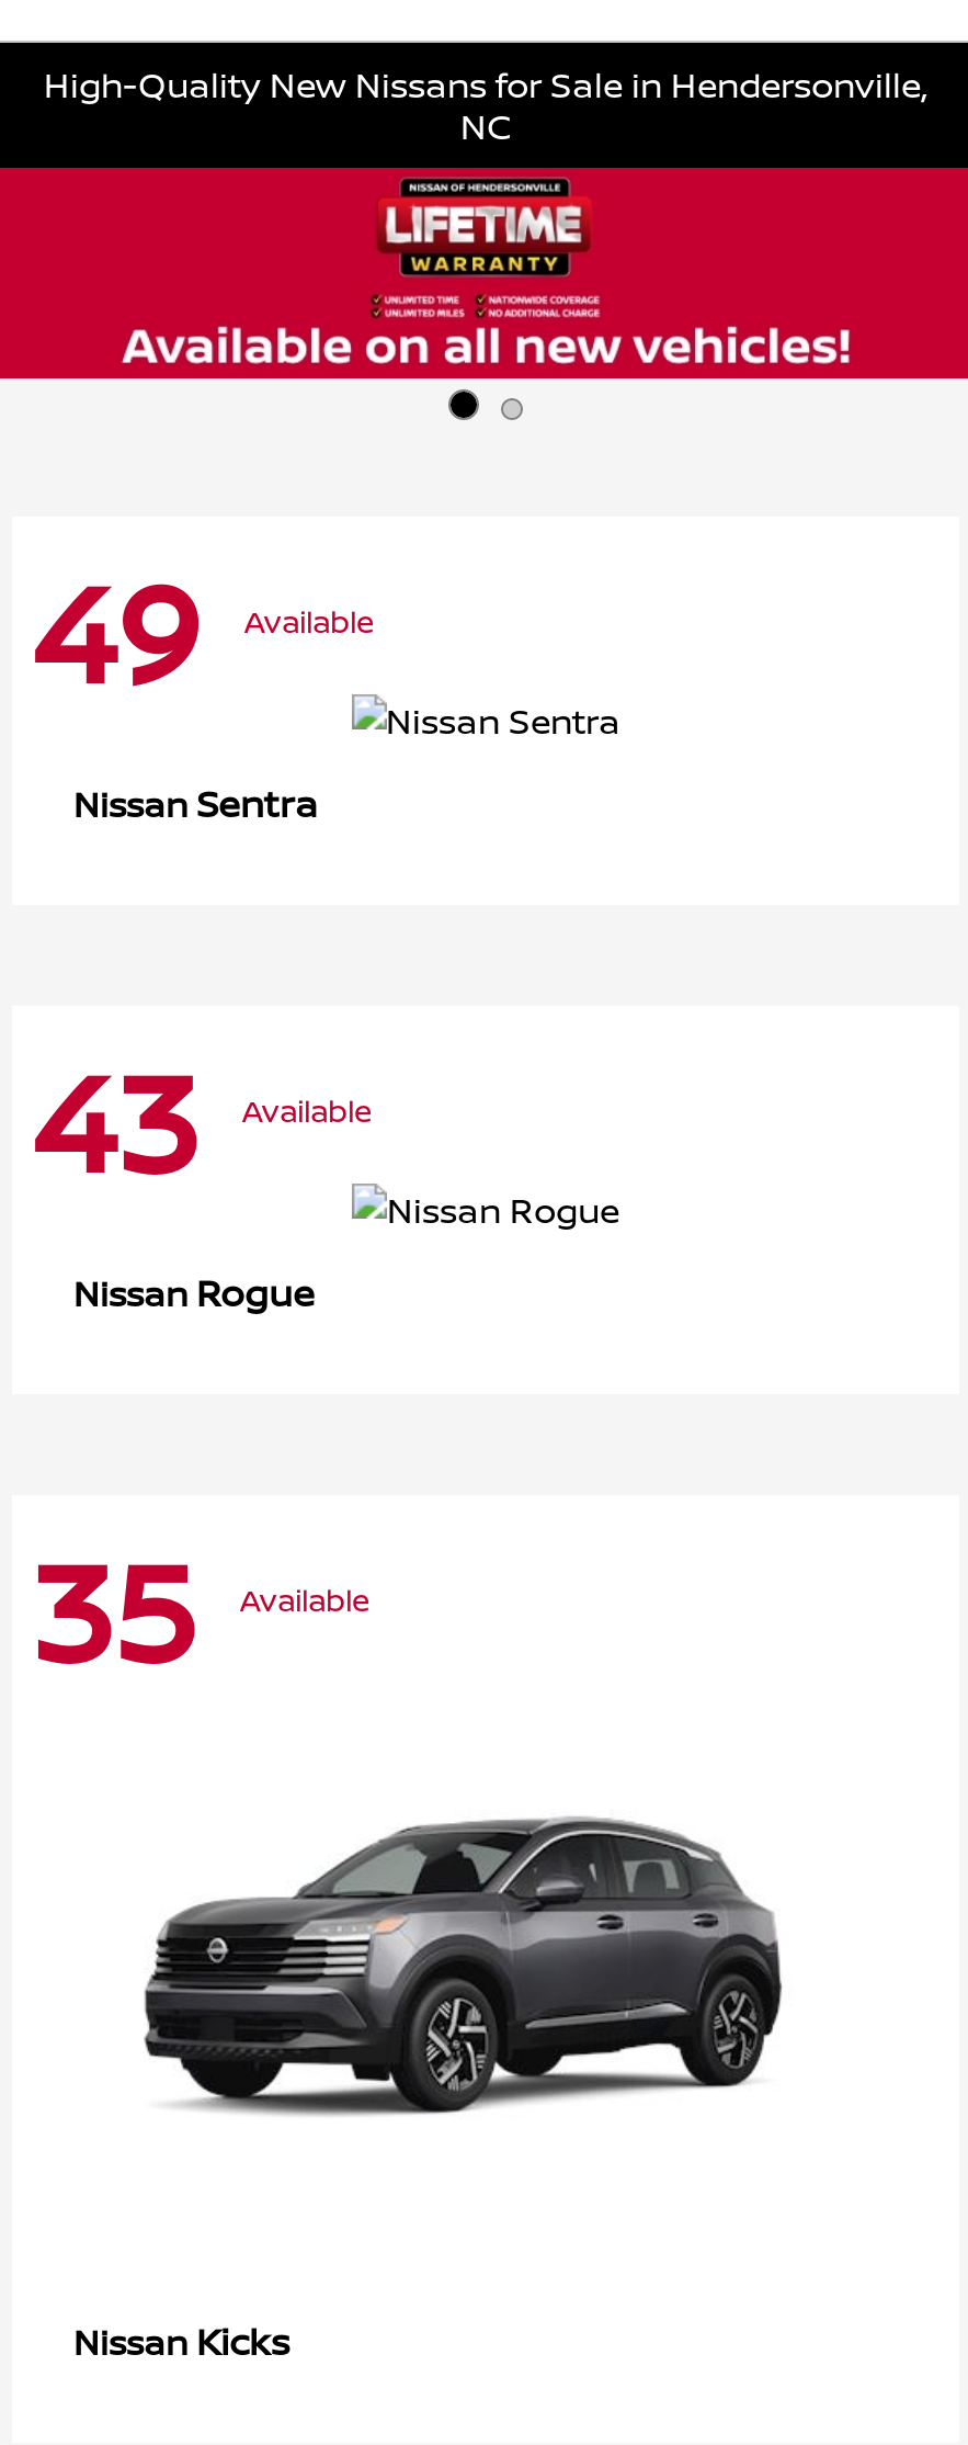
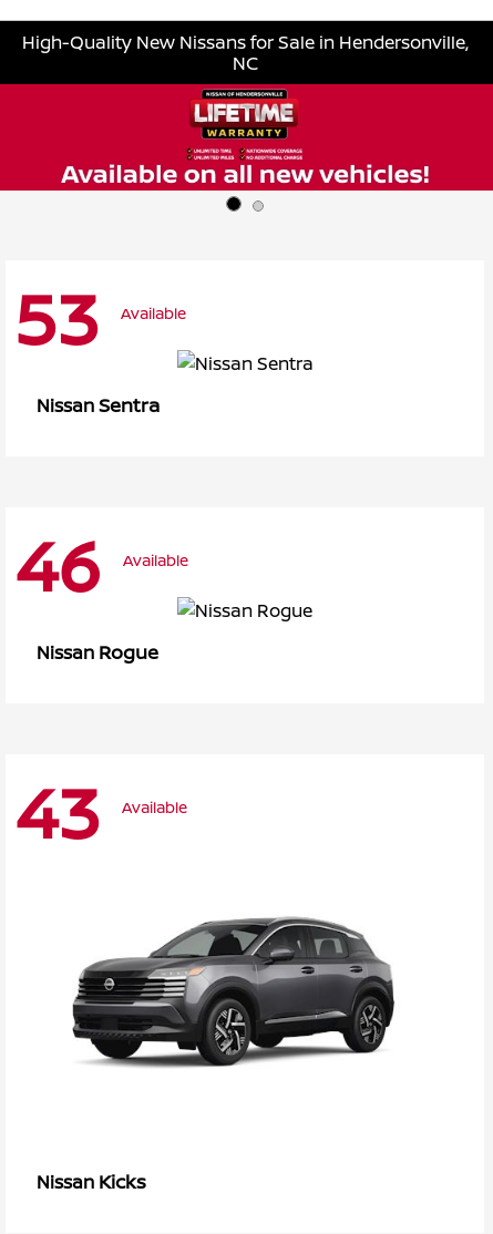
- 49 Available
+ 53 Available

- 43 Available
+ 46 Available

- 35 Available
+ 43 Available
